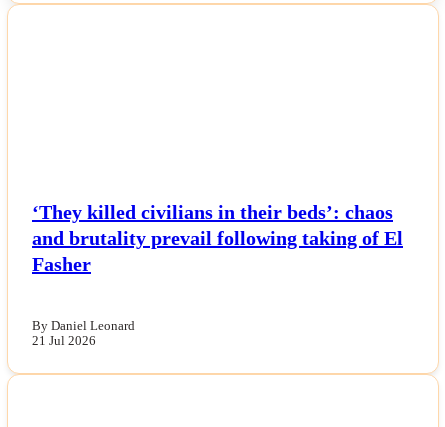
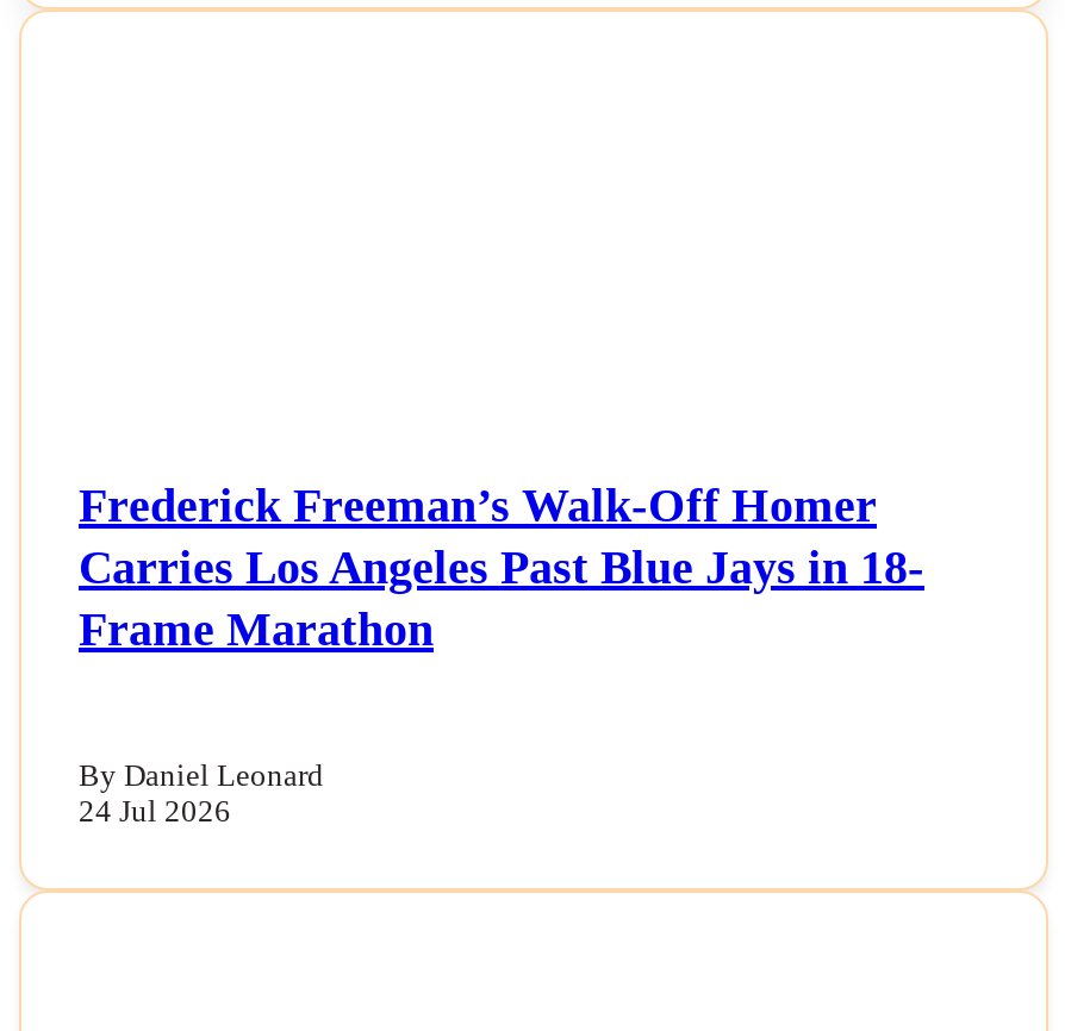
- ‘They killed civilians in their beds’: chaos
- and brutality prevail following taking of El
- Fasher
+ Frederick Freeman’s Walk-Off Homer
+ Carries Los Angeles Past Blue Jays in 18-
+ Frame Marathon

- 21 Jul 2026
+ 24 Jul 2026
